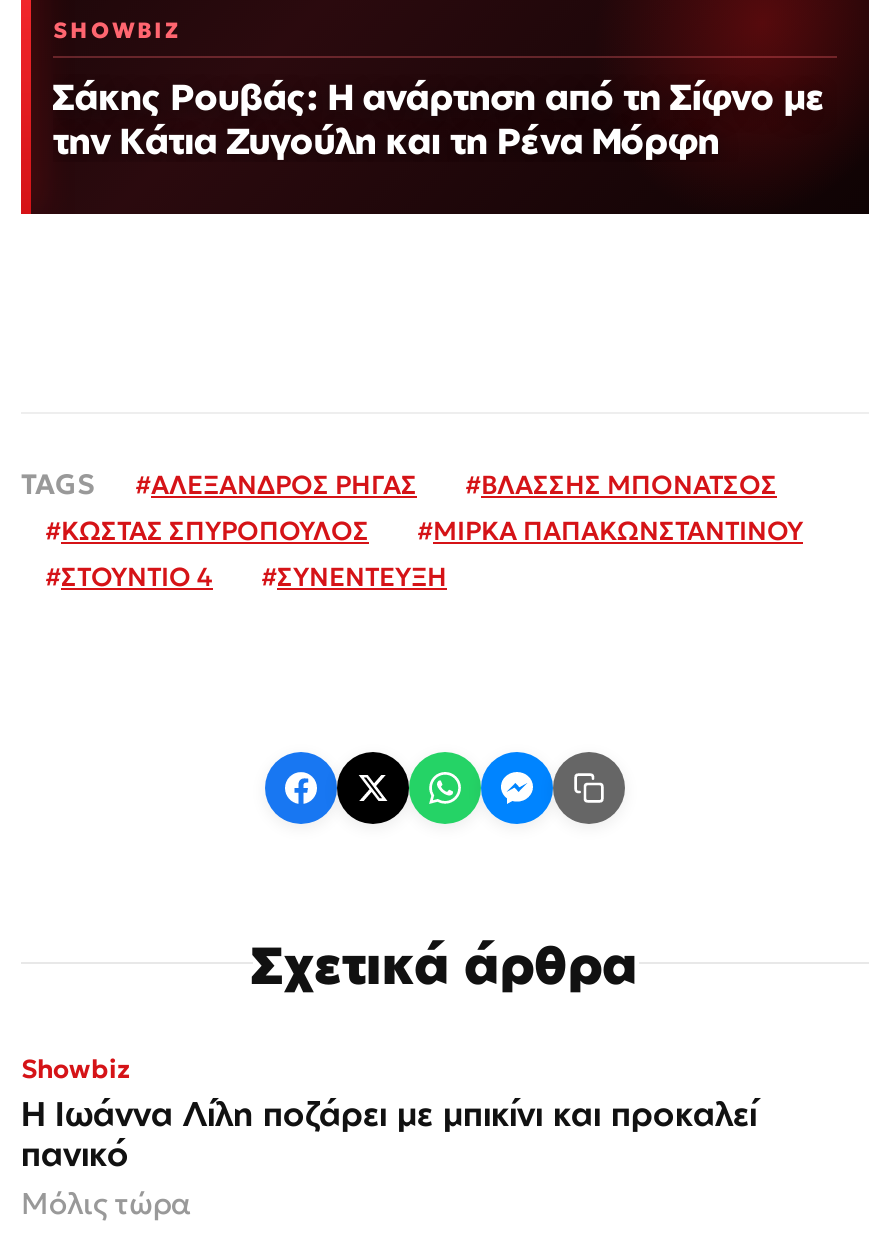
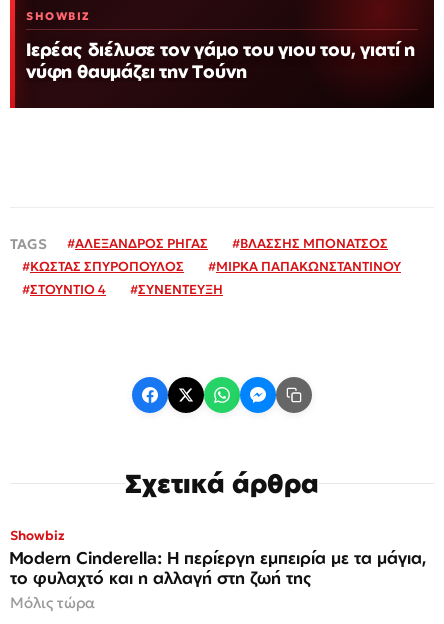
- Σάκης Ρουβάς: Η ανάρτηση από τη Σίφνο με
- την Κάτια Ζυγούλη και τη Ρένα Μόρφη
+ Ιερέας διέλυσε τον γάμο του γιου του, γιατί η
+ νύφη θαυμάζει την Τούνη

- Η Ιωάννα Λίλη ποζάρει με μπικίνι και προκαλεί
- πανικό
+ Modern Cinderella: Η περίεργη εμπειρία με τα μάγια,
+ το φυλαχτό και η αλλαγή στη ζωή της
